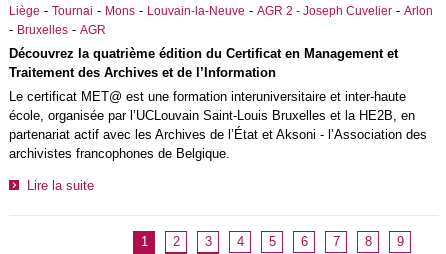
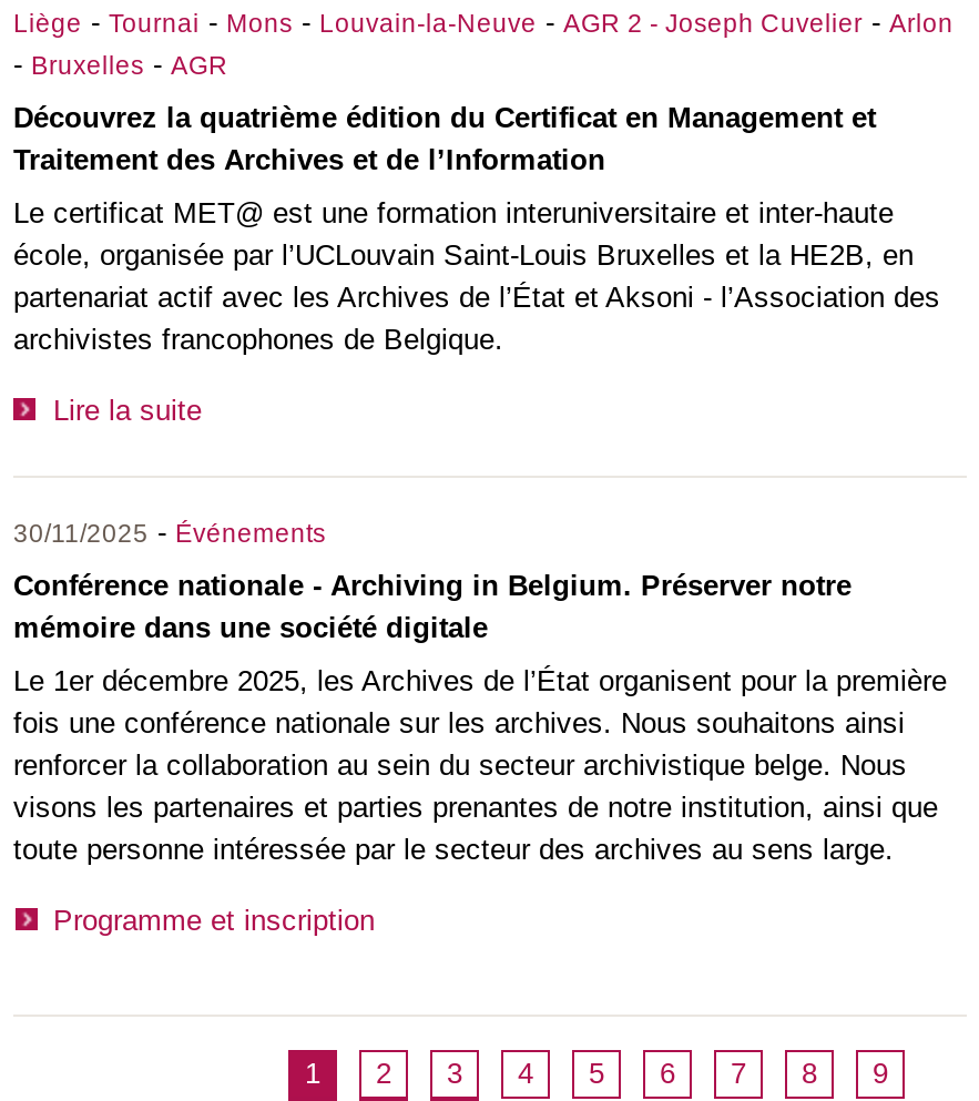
+ 30/11/2025 - Événements
+ Conférence nationale - Archiving in Belgium. Préserver notre
+ mémoire dans une société digitale
+ Le 1er décembre 2025, les Archives de l’État organisent pour la première
+ fois une conférence nationale sur les archives. Nous souhaitons ainsi
+ renforcer la collaboration au sein du secteur archivistique belge. Nous
+ visons les partenaires et parties prenantes de notre institution, ainsi que
+ toute personne intéressée par le secteur des archives au sens large.
+ Programme et inscription
